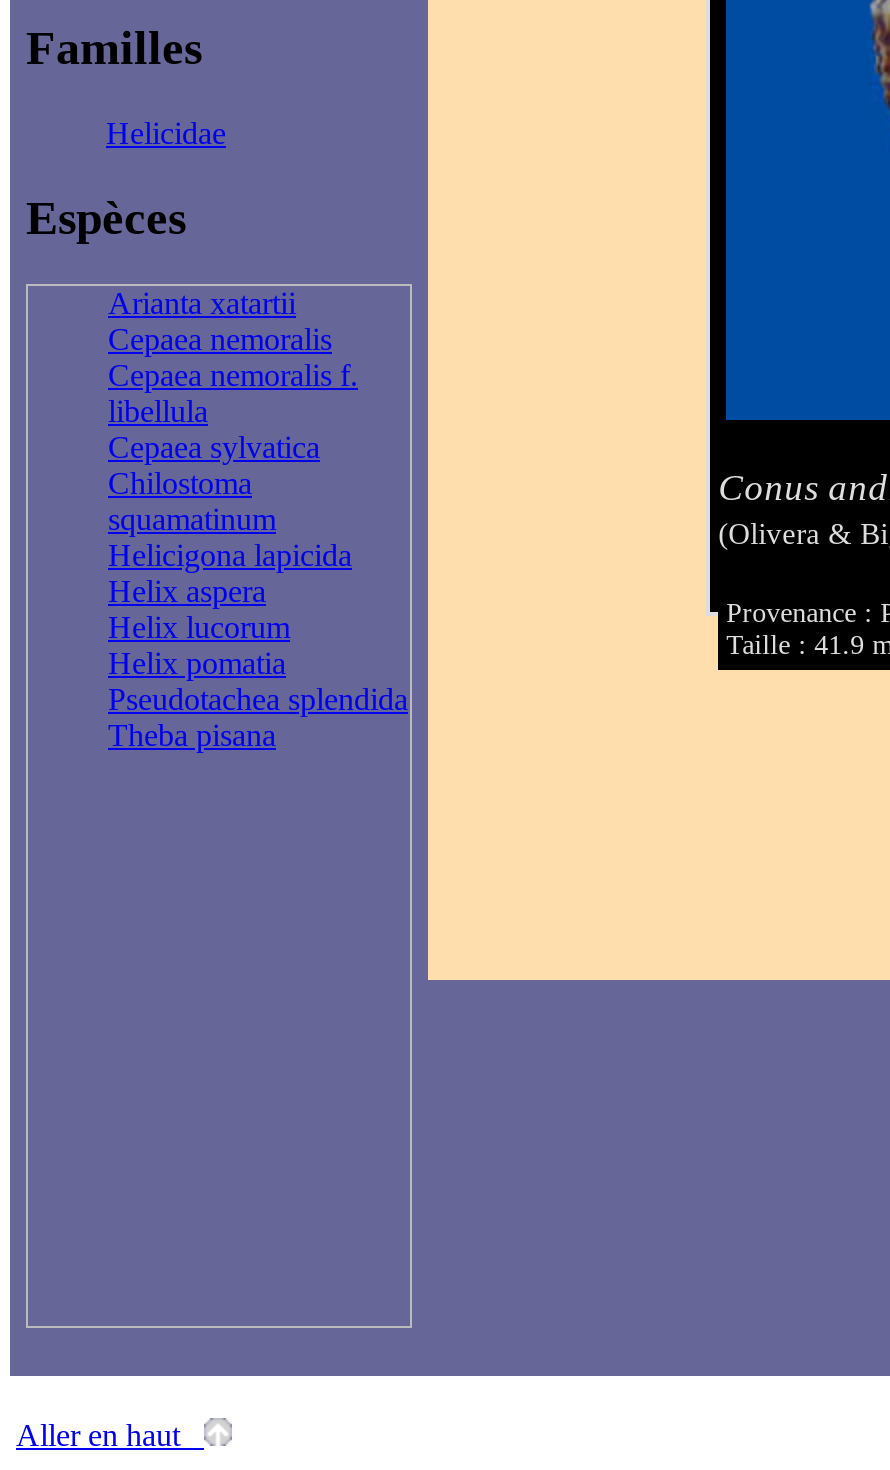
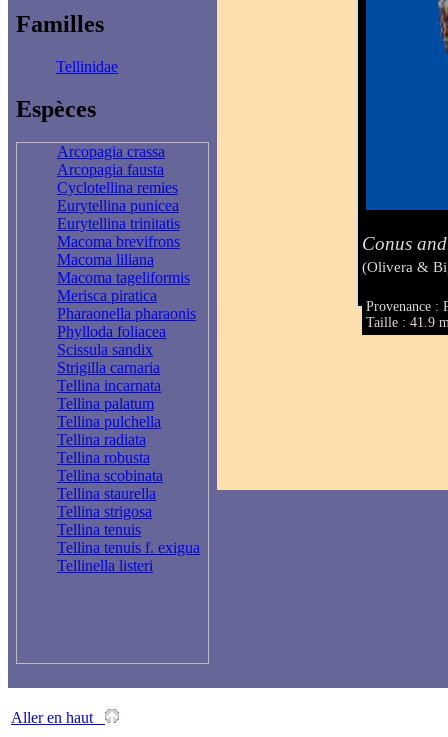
- Helicidae
+ Tellinidae

- Arianta xatartii
- Cepaea nemoralis
- Cepaea nemoralis f.
- libellula
- Cepaea sylvatica
- Chilostoma
- squamatinum
- Helicigona lapicida
- Helix aspera
- Helix lucorum
- Helix pomatia
- Pseudotachea splendida
- Theba pisana
+ Arcopagia crassa
+ Arcopagia fausta
+ Cyclotellina remies
+ Eurytellina punicea
+ Eurytellina trinitatis
+ Macoma brevifrons
+ Macoma liliana
+ Macoma tageliformis
+ Merisca piratica
+ Pharaonella pharaonis
+ Phylloda foliacea
+ Scissula sandix
+ Strigilla carnaria
+ Tellina incarnata
+ Tellina palatum
+ Tellina pulchella
+ Tellina radiata
+ Tellina robusta
+ Tellina scobinata
+ Tellina staurella
+ Tellina strigosa
+ Tellina tenuis
+ Tellina tenuis f. exigua
+ Tellinella listeri
